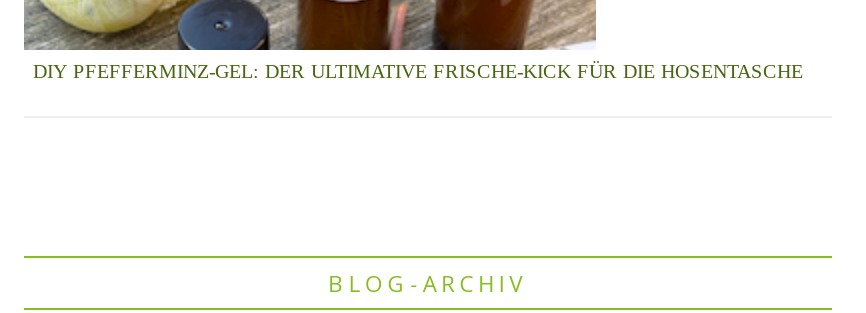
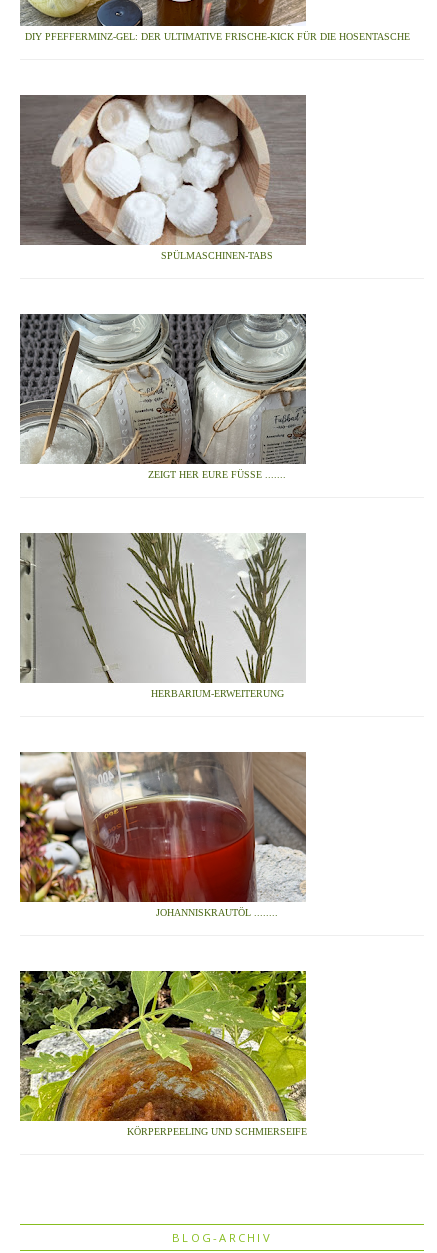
+ [image]
+ JOHANNISKRAUTÖL ........

+ [image]
+ KÖRPERPEELING UND SCHMIERSEIFE

+ [image]
+ SPÜLMASCHINEN-TABS

+ [image]
+ ZEIGT HER EURE FÜSSE .......

+ [image]
+ HERBARIUM-ERWEITERUNG
